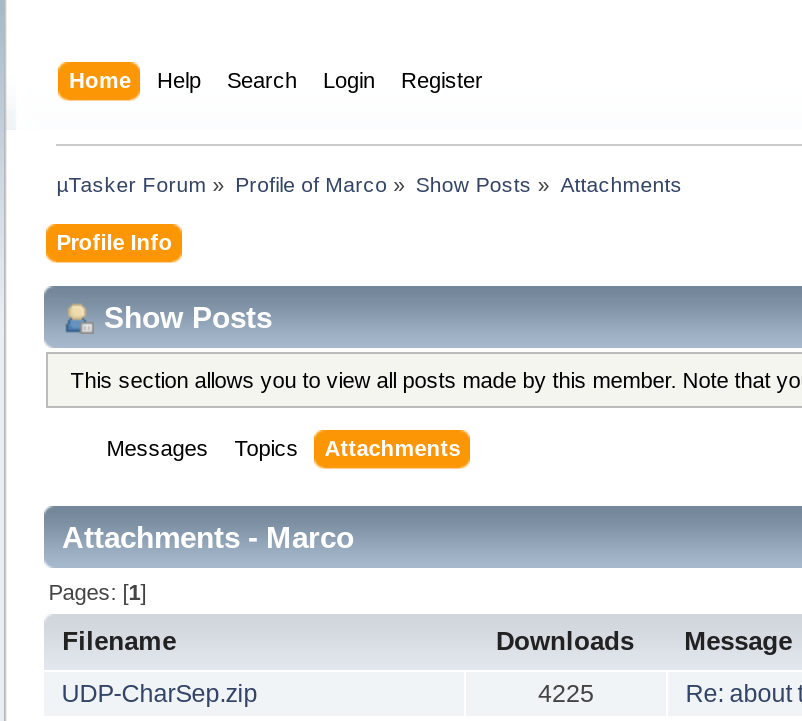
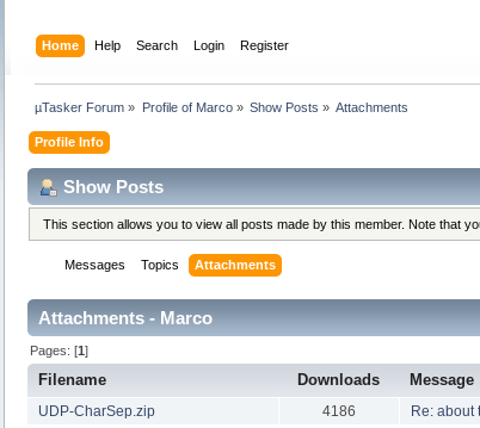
- 4225
+ 4186
